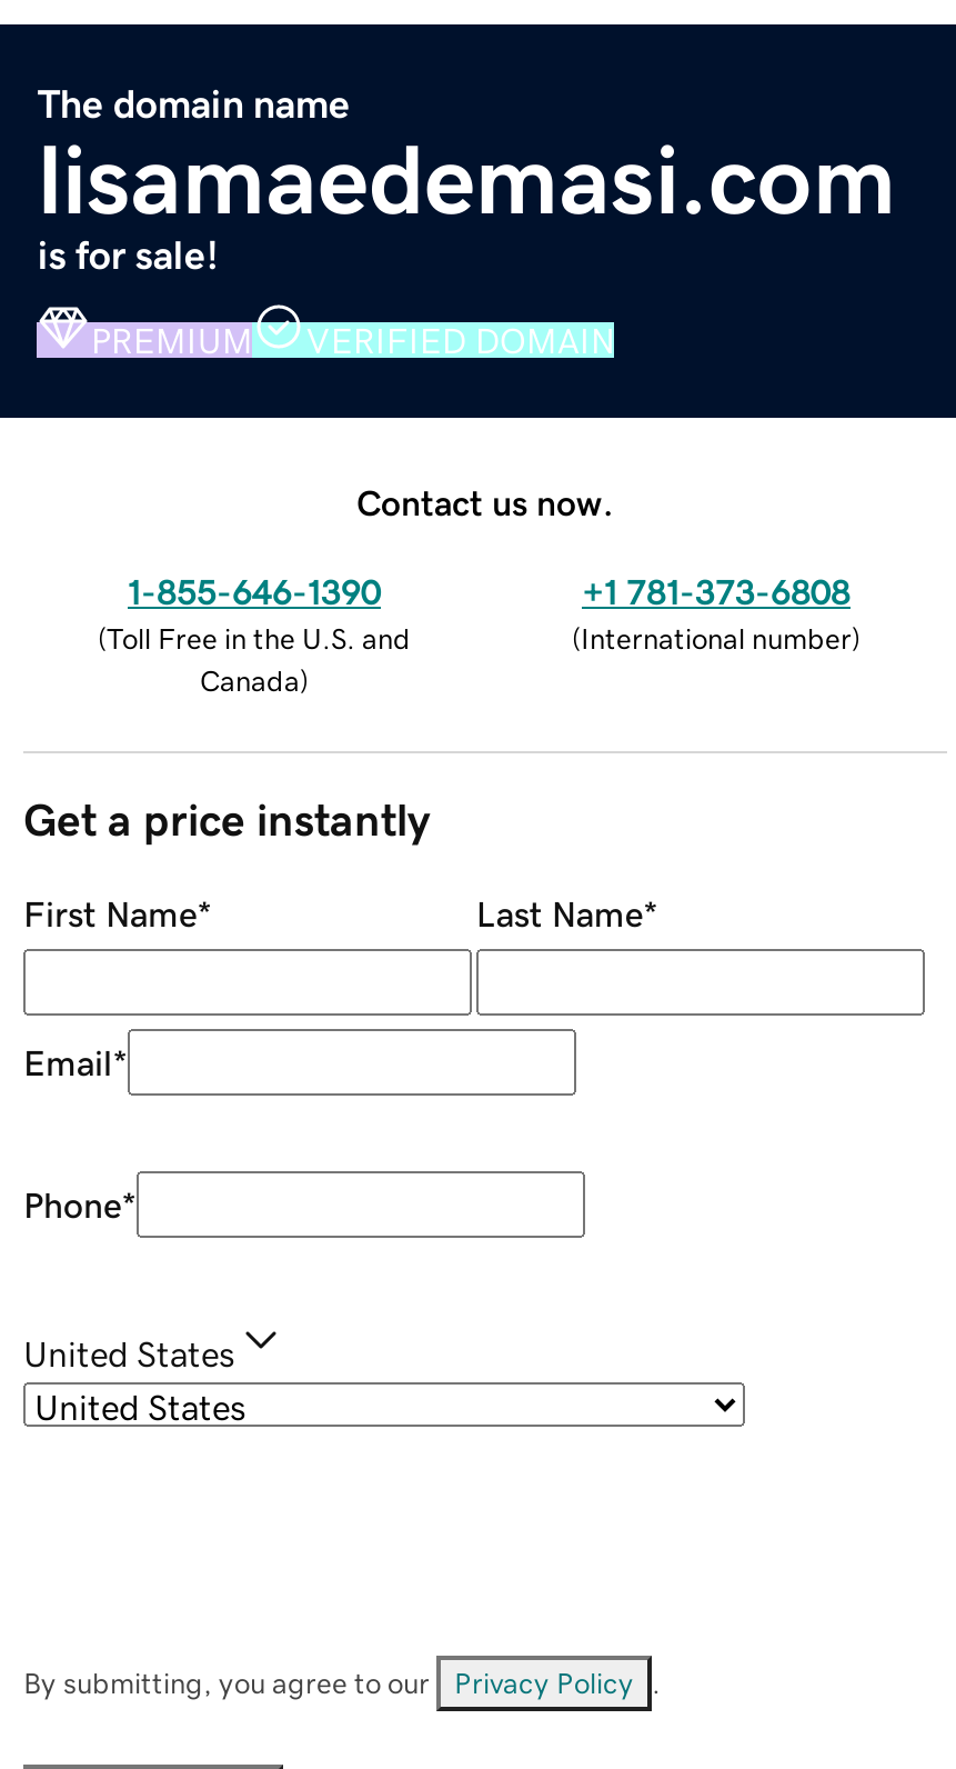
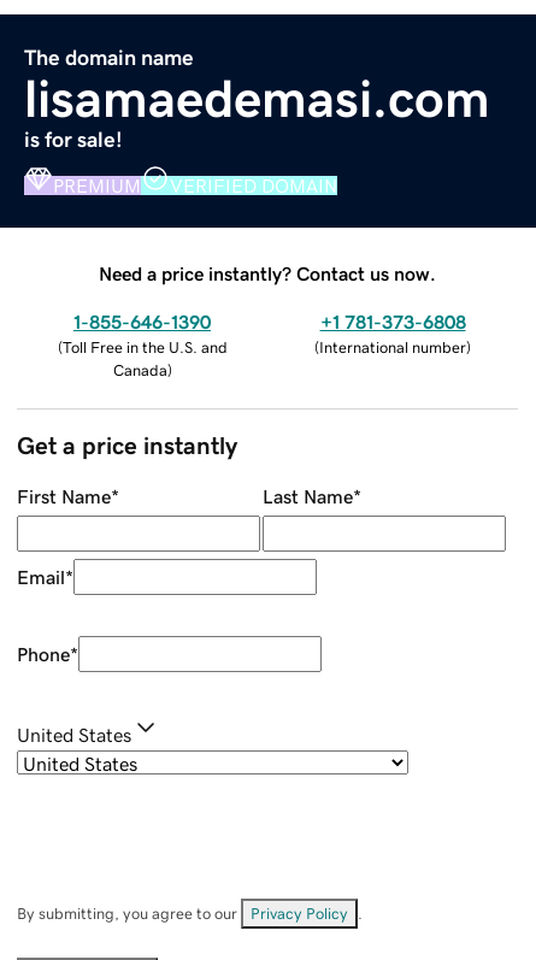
- Contact us now.
+ Need a price instantly? Contact us now.
